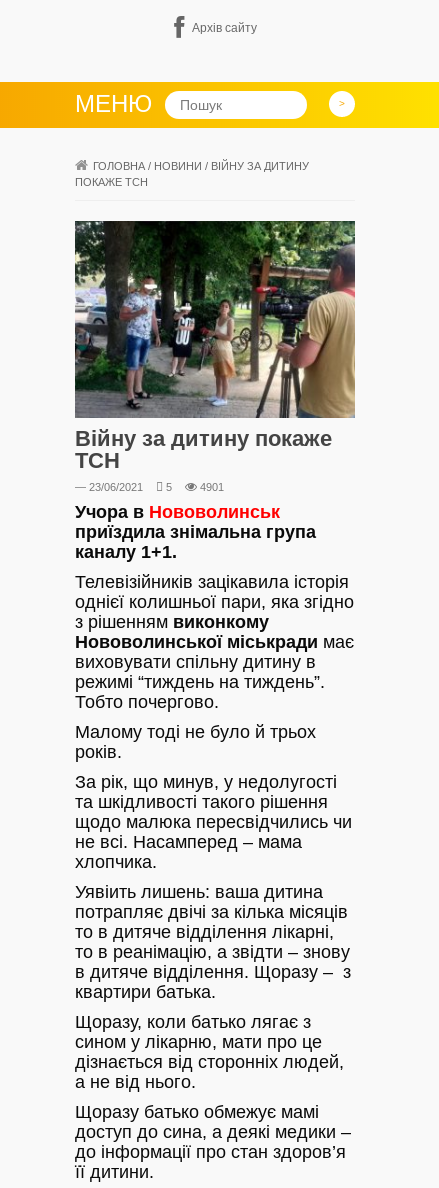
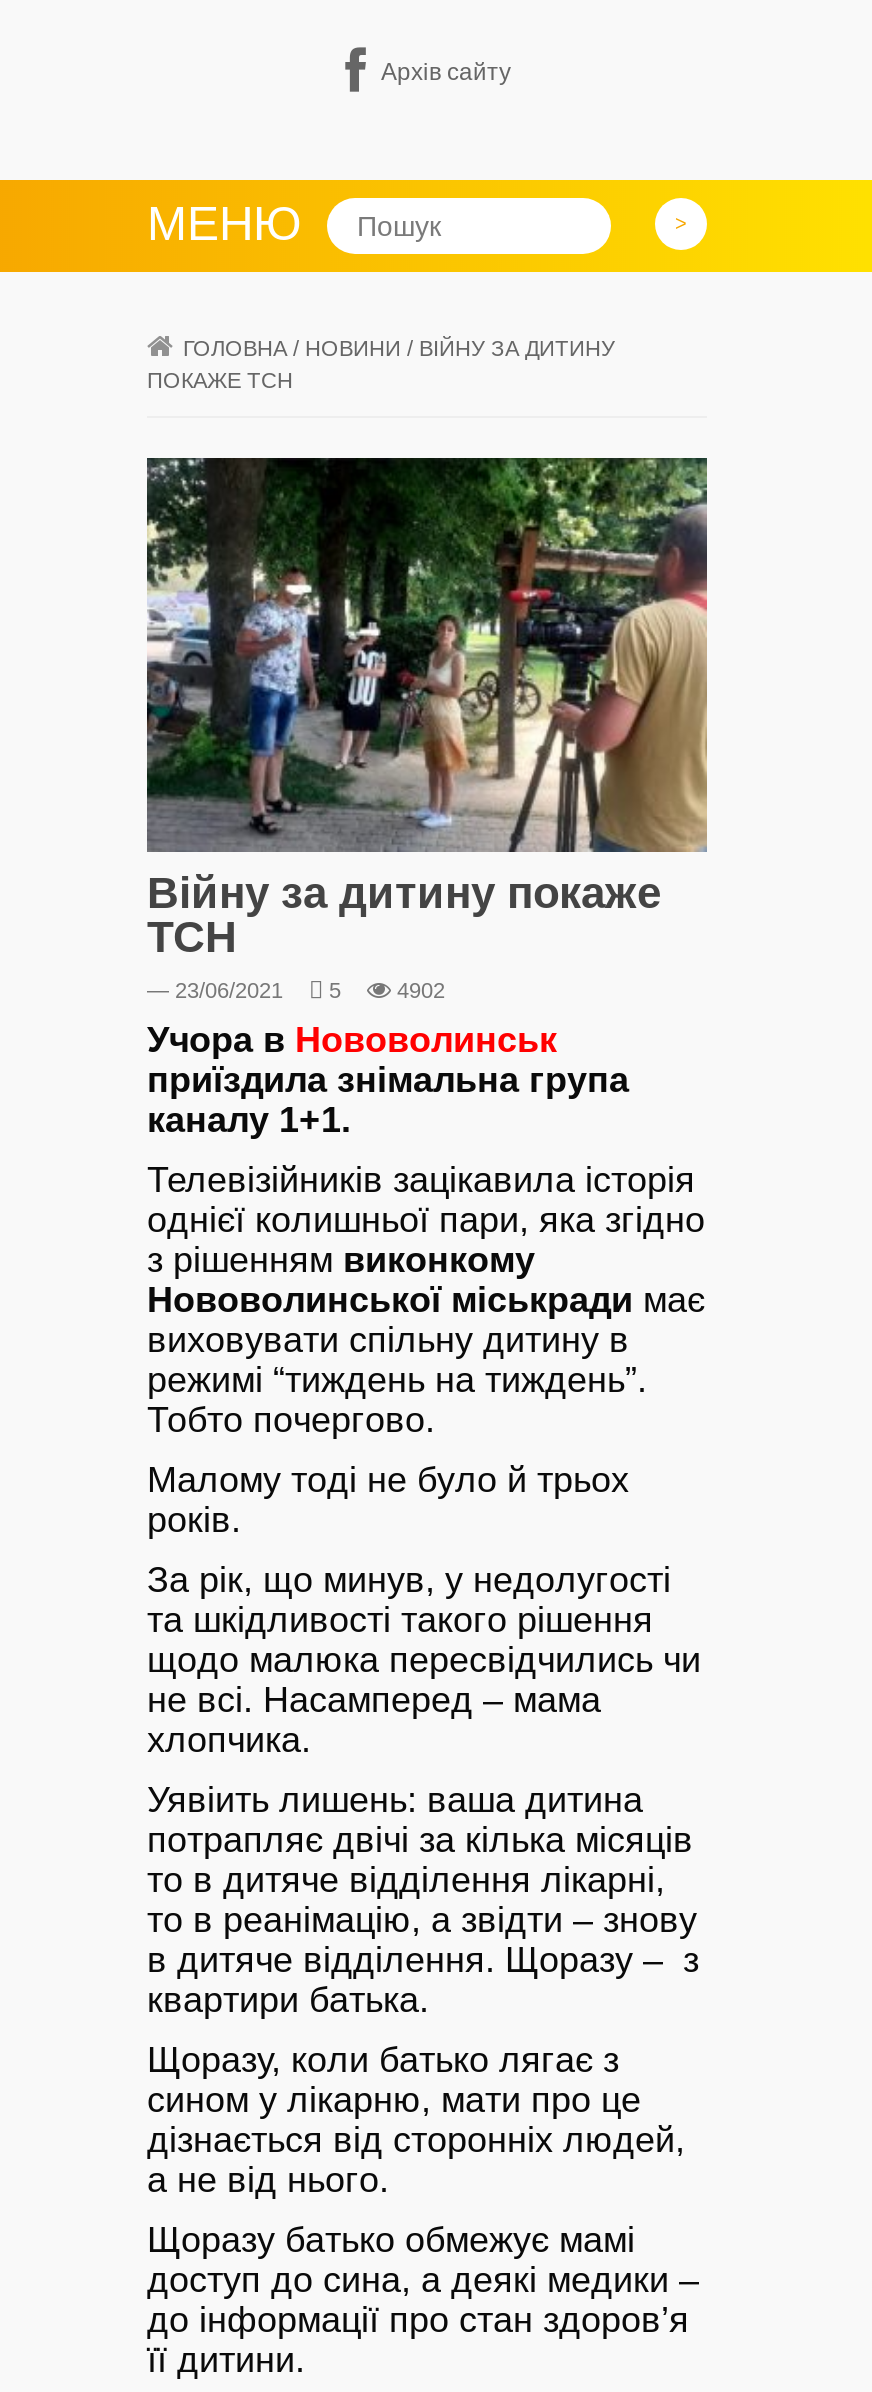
- 4901
+ 4902
